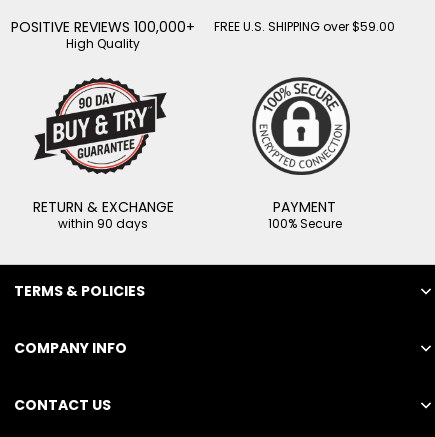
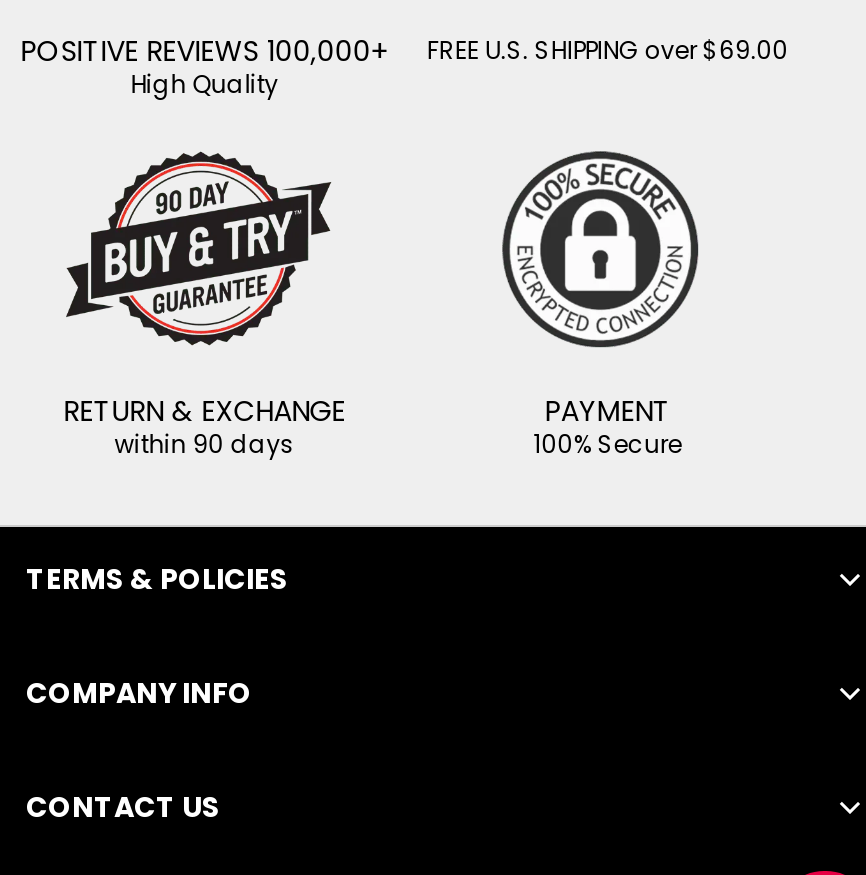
- FREE U.S. SHIPPING over $59.00
+ FREE U.S. SHIPPING over $69.00
